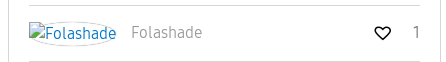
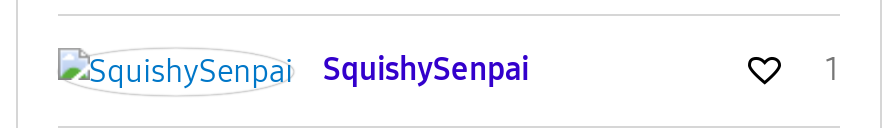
- Folashade
+ SquishySenpai
